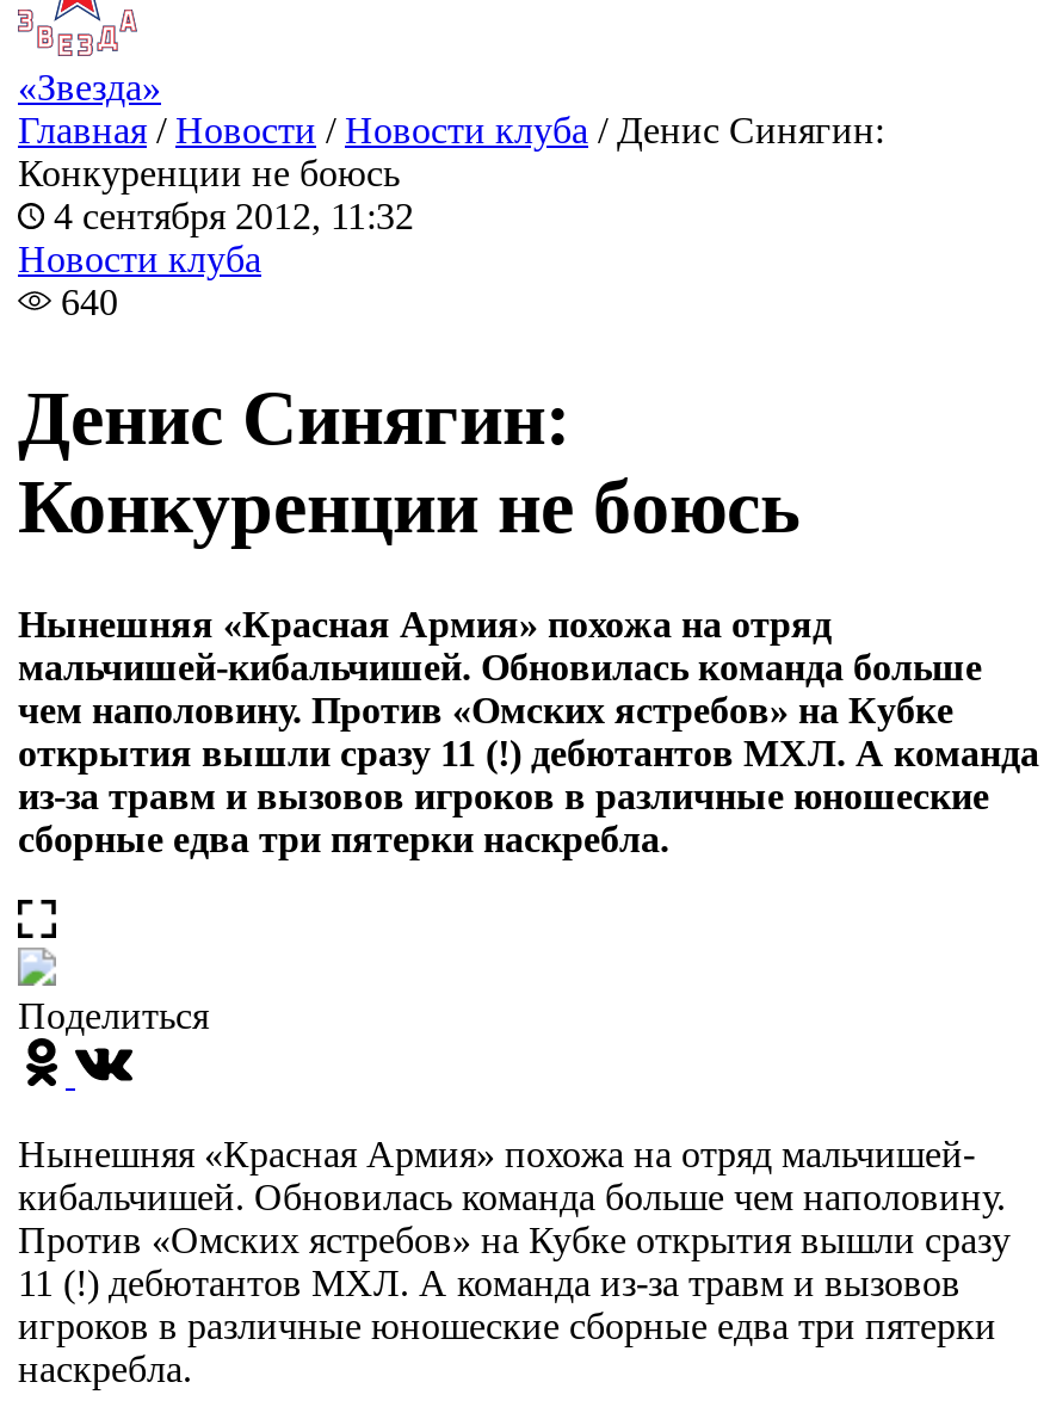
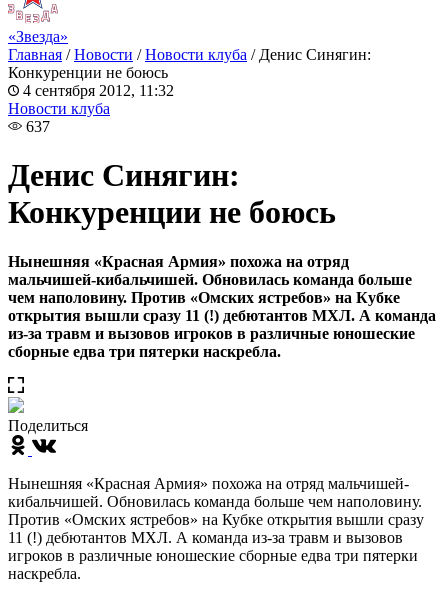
- 640
+ 637
